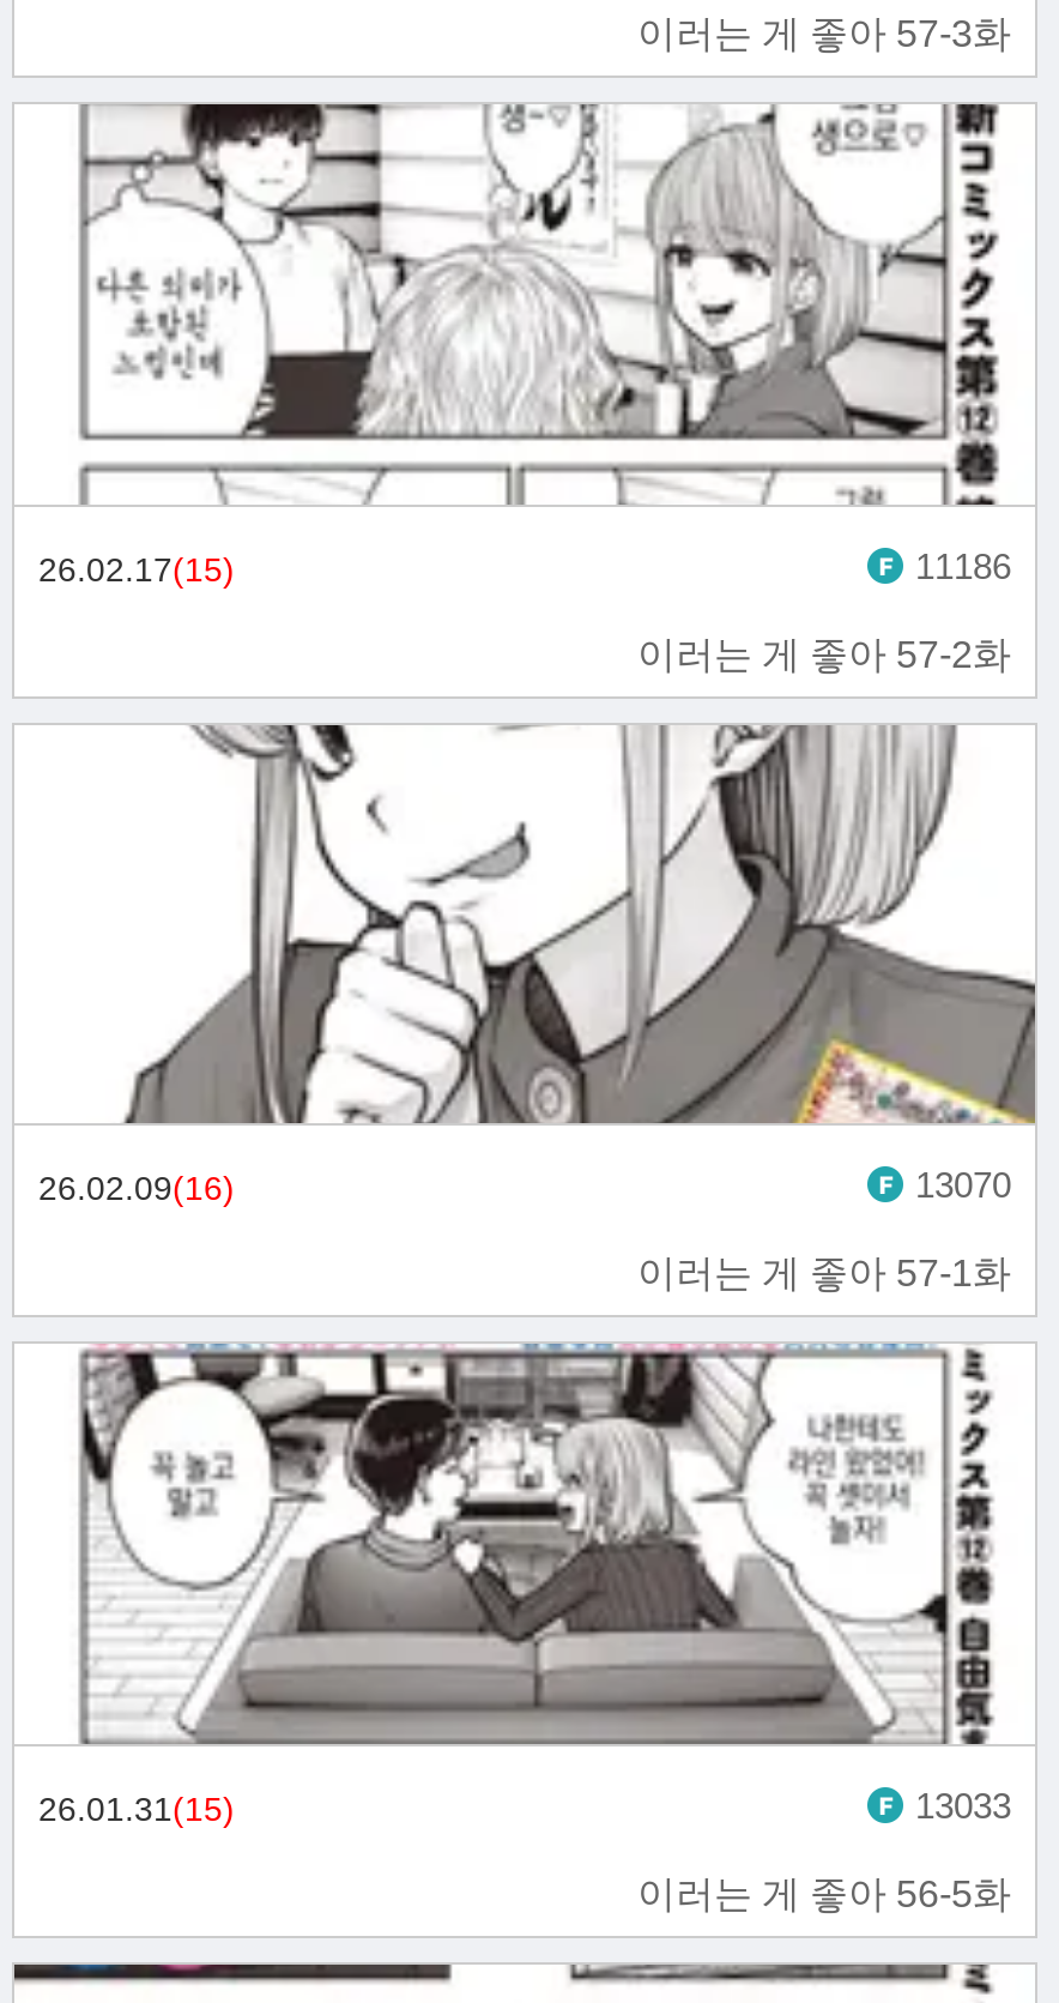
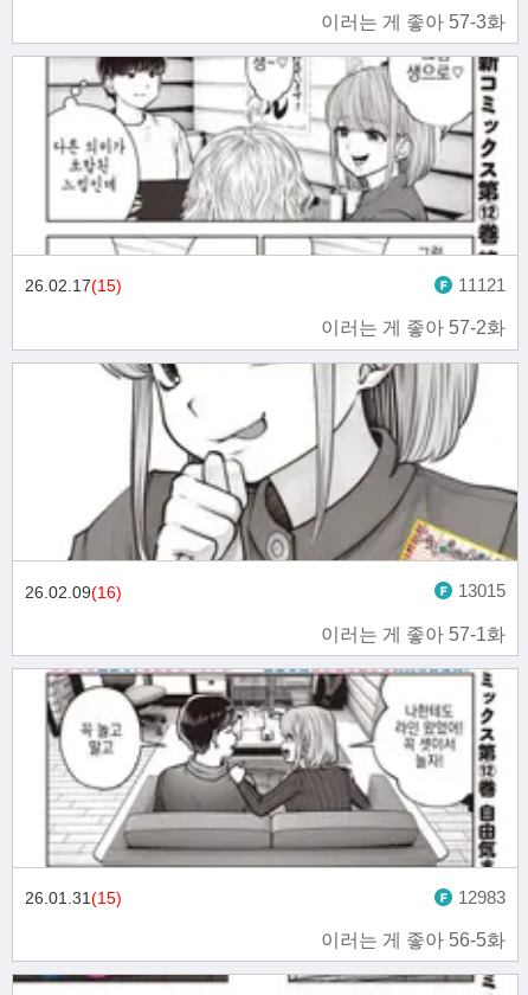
- 11186
+ 11121

- 13070
+ 13015

- 13033
+ 12983
